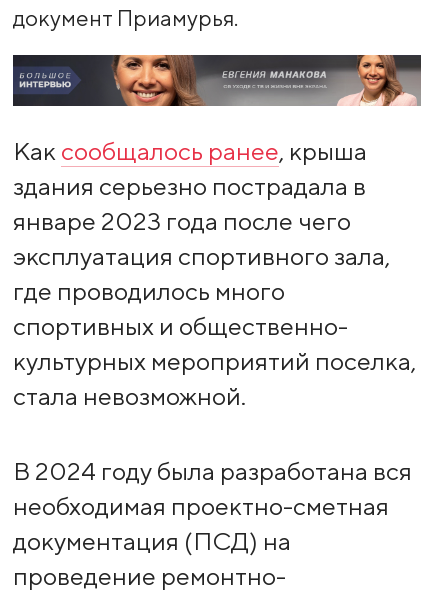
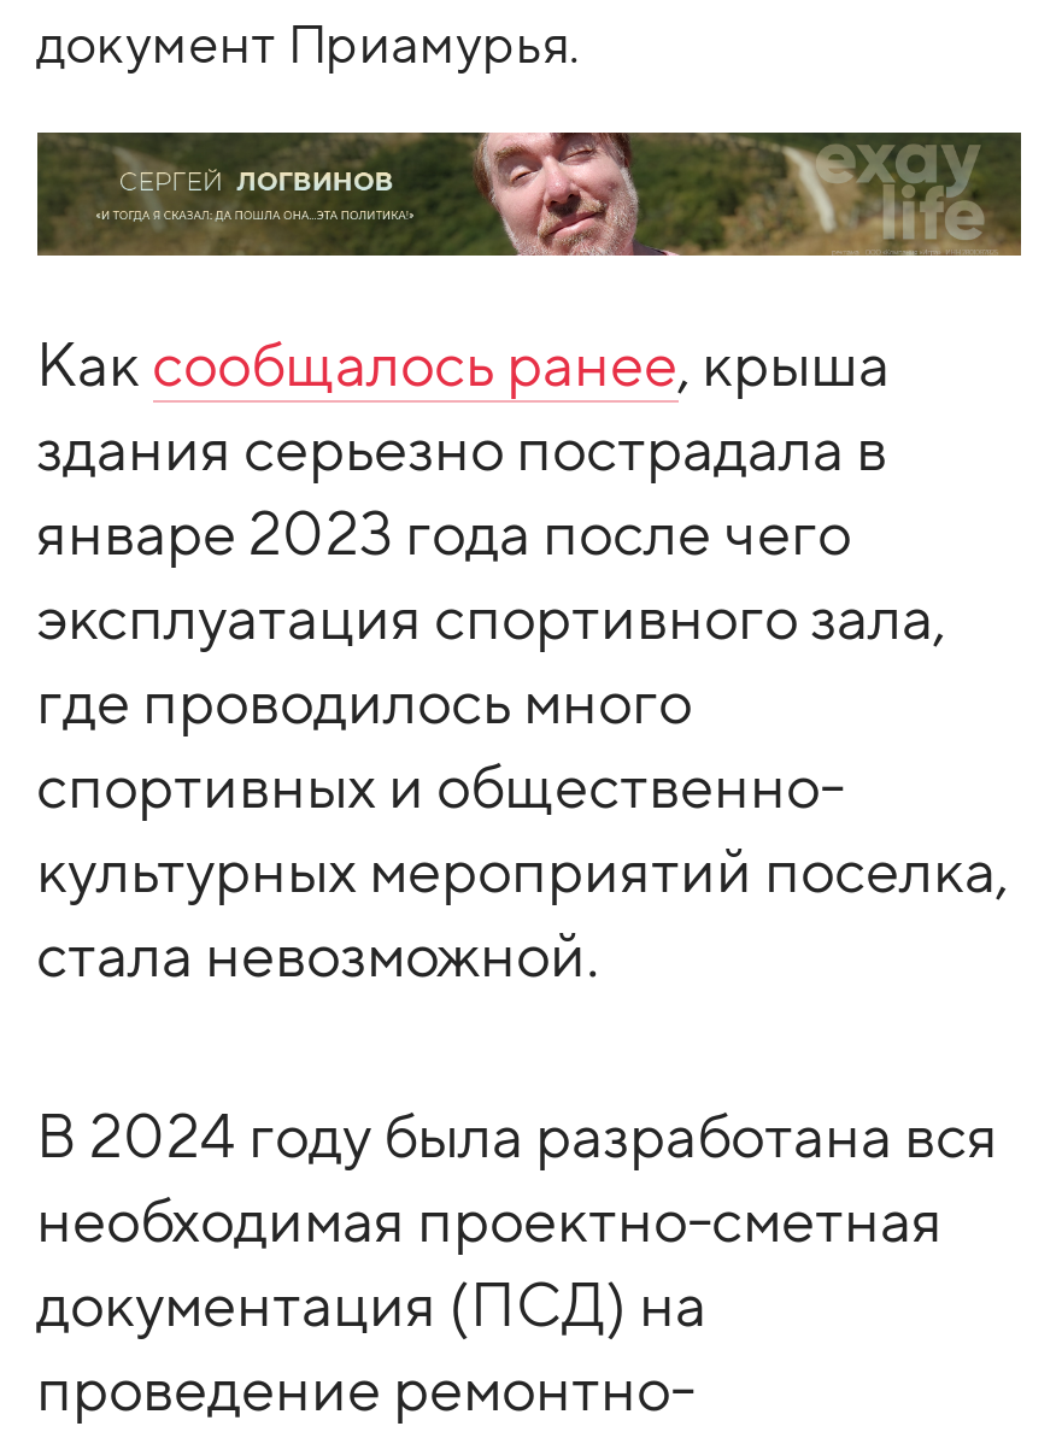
- [image]
+ [image]
